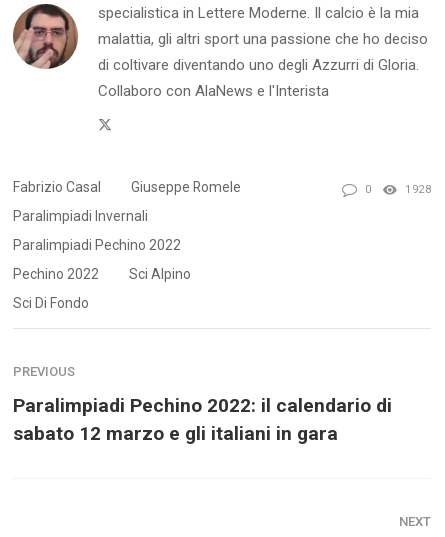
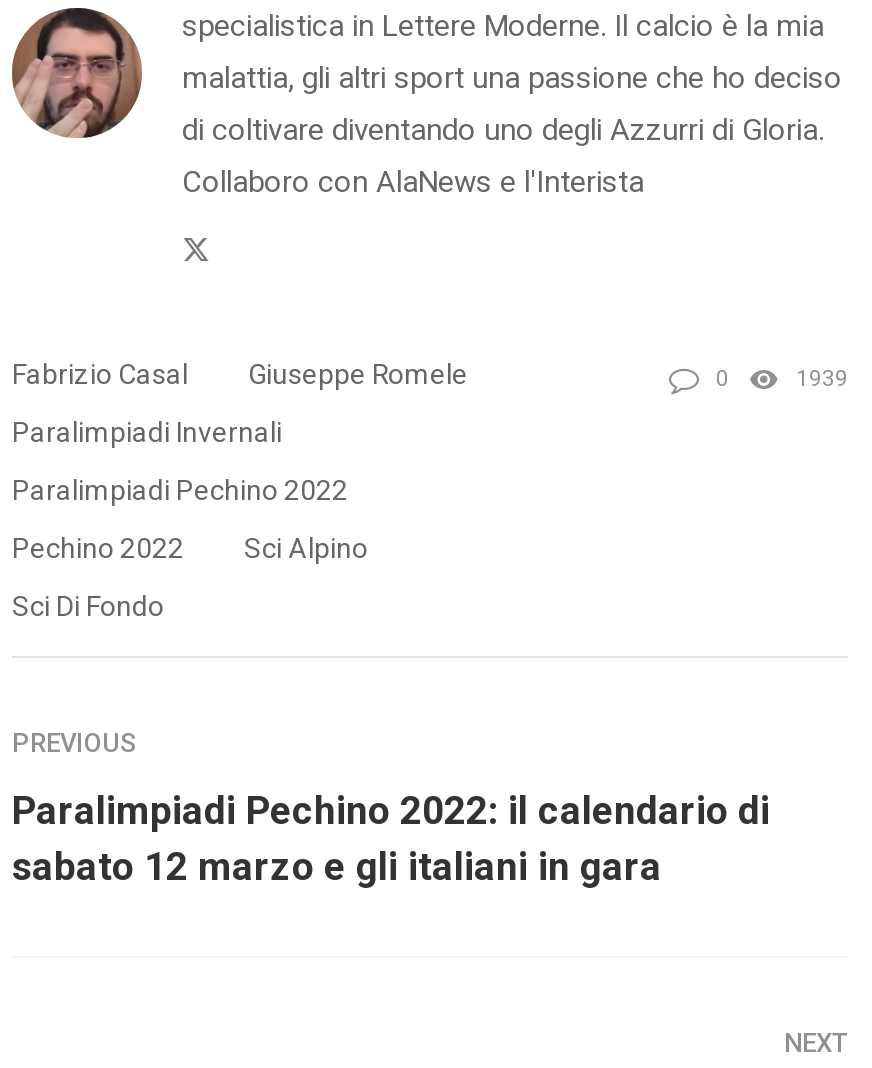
- 1928
+ 1939
